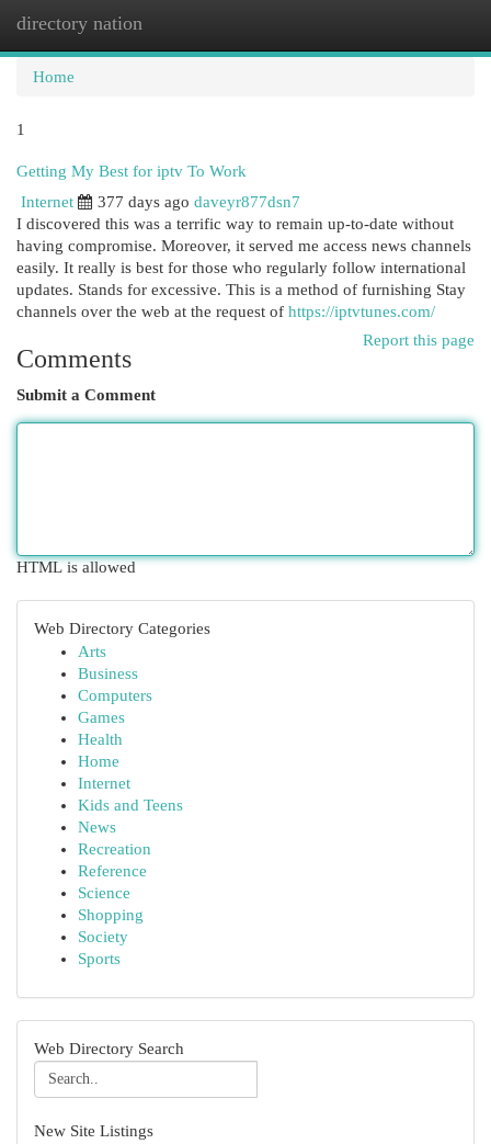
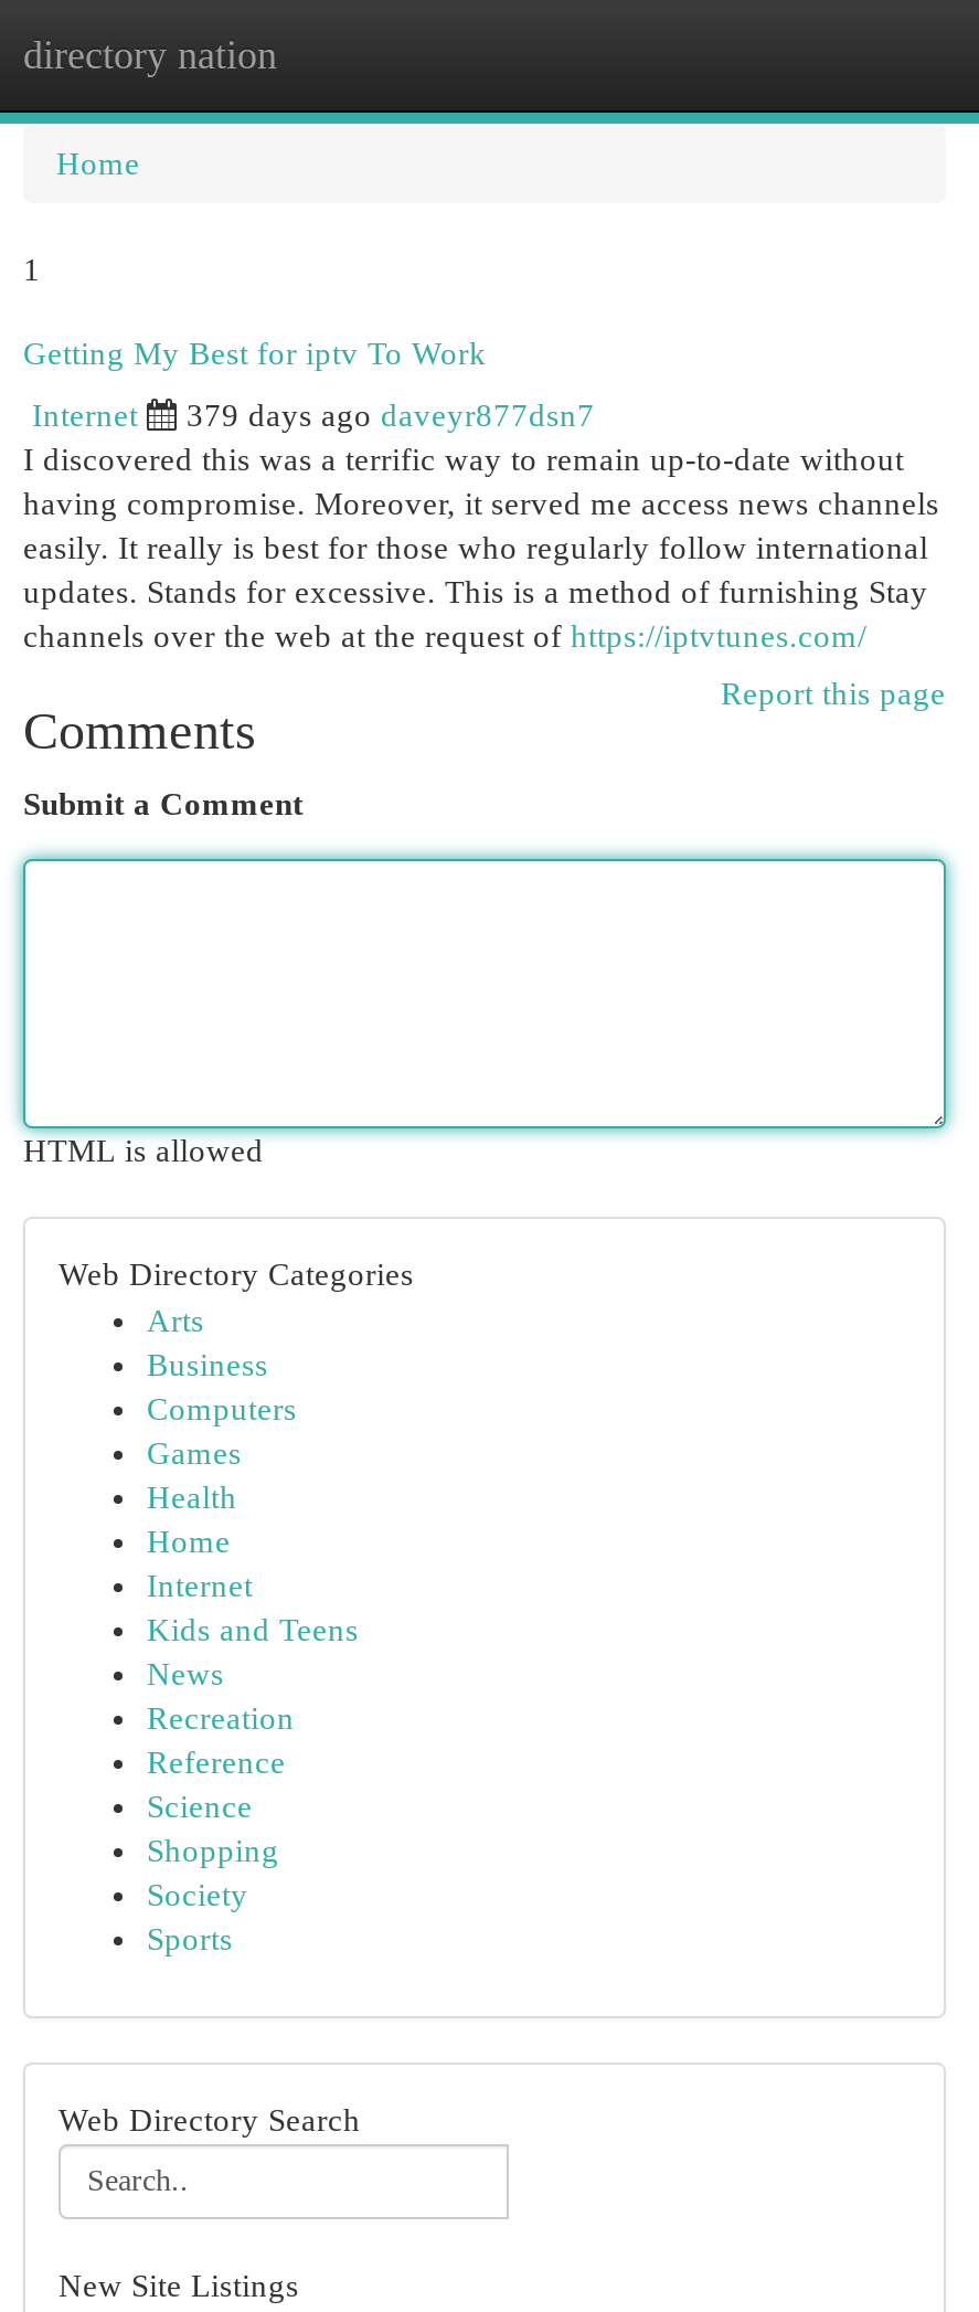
- 377 days ago daveyr877dsn7
+ 379 days ago daveyr877dsn7
